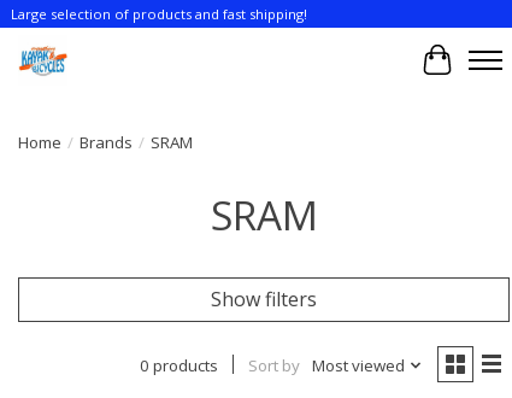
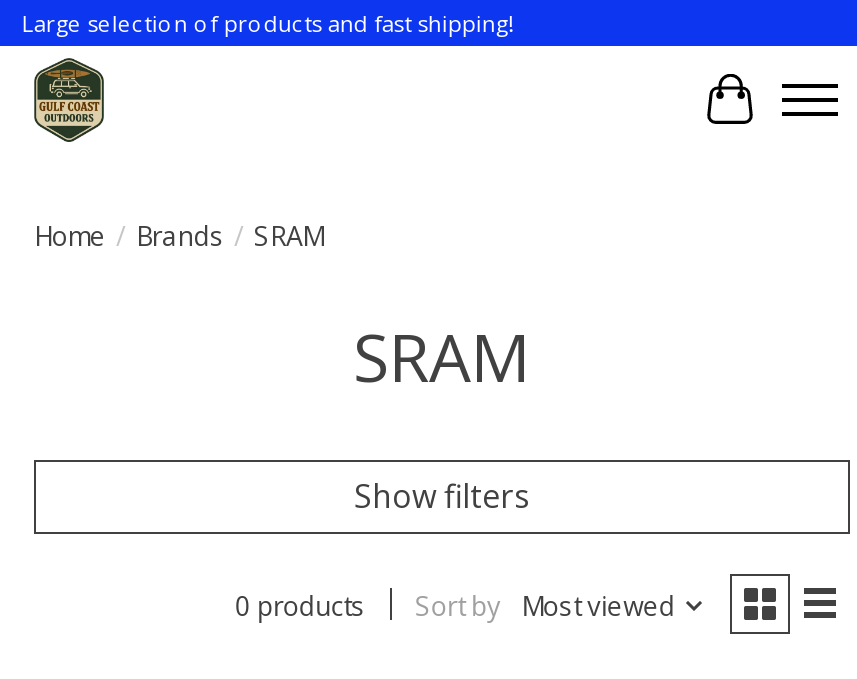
- [image]
+ [image]
